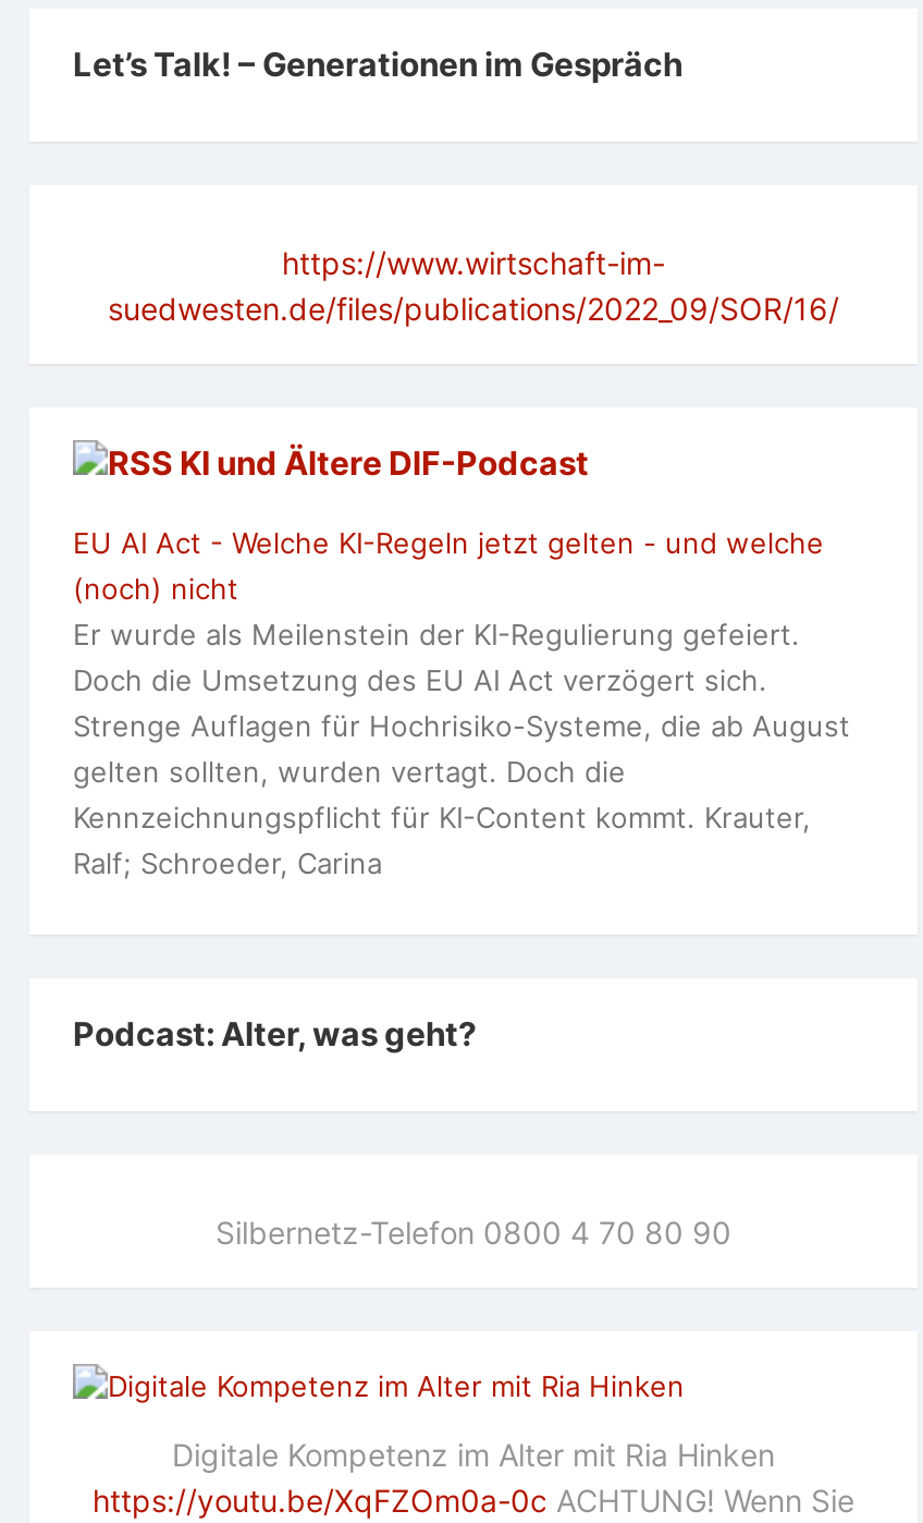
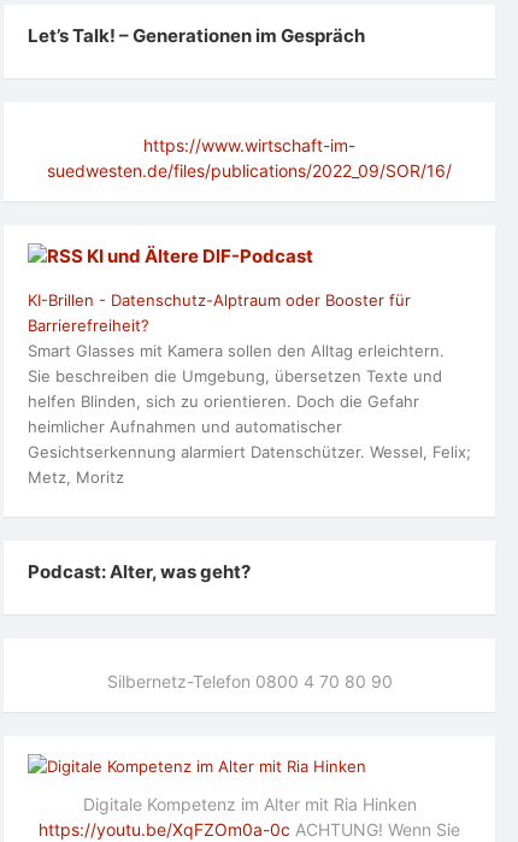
- EU AI Act - Welche KI-Regeln jetzt gelten - und welche
- (noch) nicht
- Er wurde als Meilenstein der KI-Regulierung gefeiert.
- Doch die Umsetzung des EU AI Act verzögert sich.
- Strenge Auflagen für Hochrisiko-Systeme, die ab August
- gelten sollten, wurden vertagt. Doch die
- Kennzeichnungspflicht für KI-Content kommt. Krauter,
- Ralf; Schroeder, Carina
+ KI-Brillen - Datenschutz-Alptraum oder Booster für
+ Barrierefreiheit?
+ Smart Glasses mit Kamera sollen den Alltag erleichtern.
+ Sie beschreiben die Umgebung, übersetzen Texte und
+ helfen Blinden, sich zu orientieren. Doch die Gefahr
+ heimlicher Aufnahmen und automatischer
+ Gesichtserkennung alarmiert Datenschützer. Wessel, Felix;
+ Metz, Moritz
